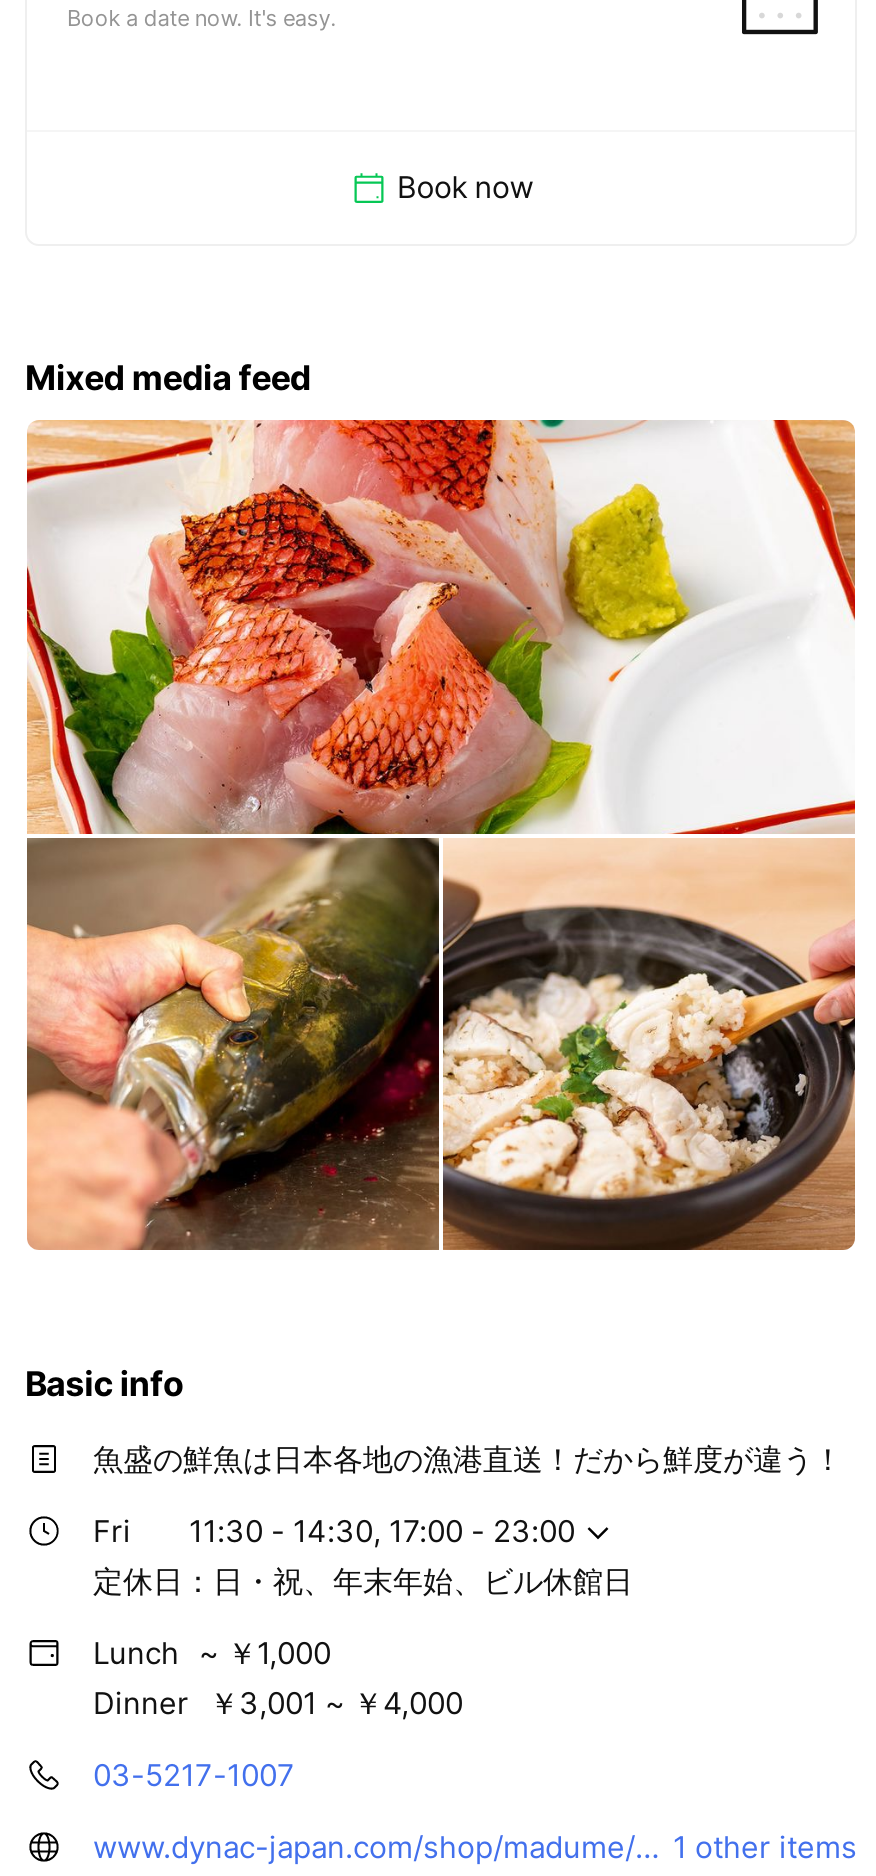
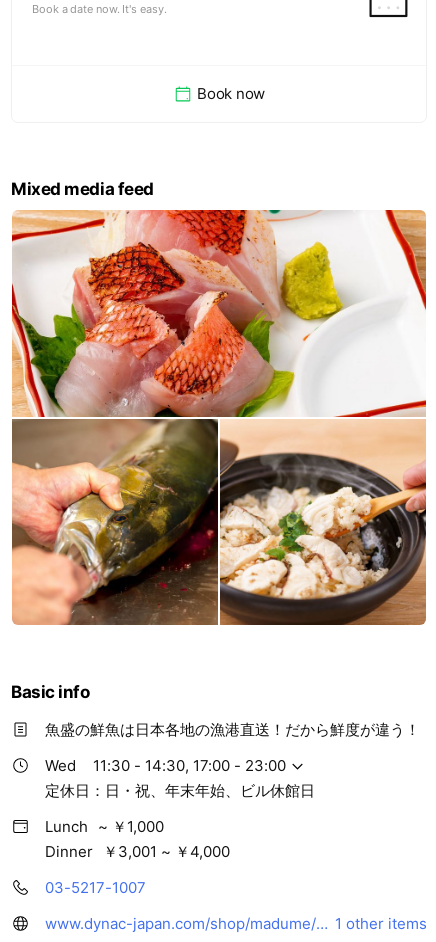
- Fri
+ Wed
